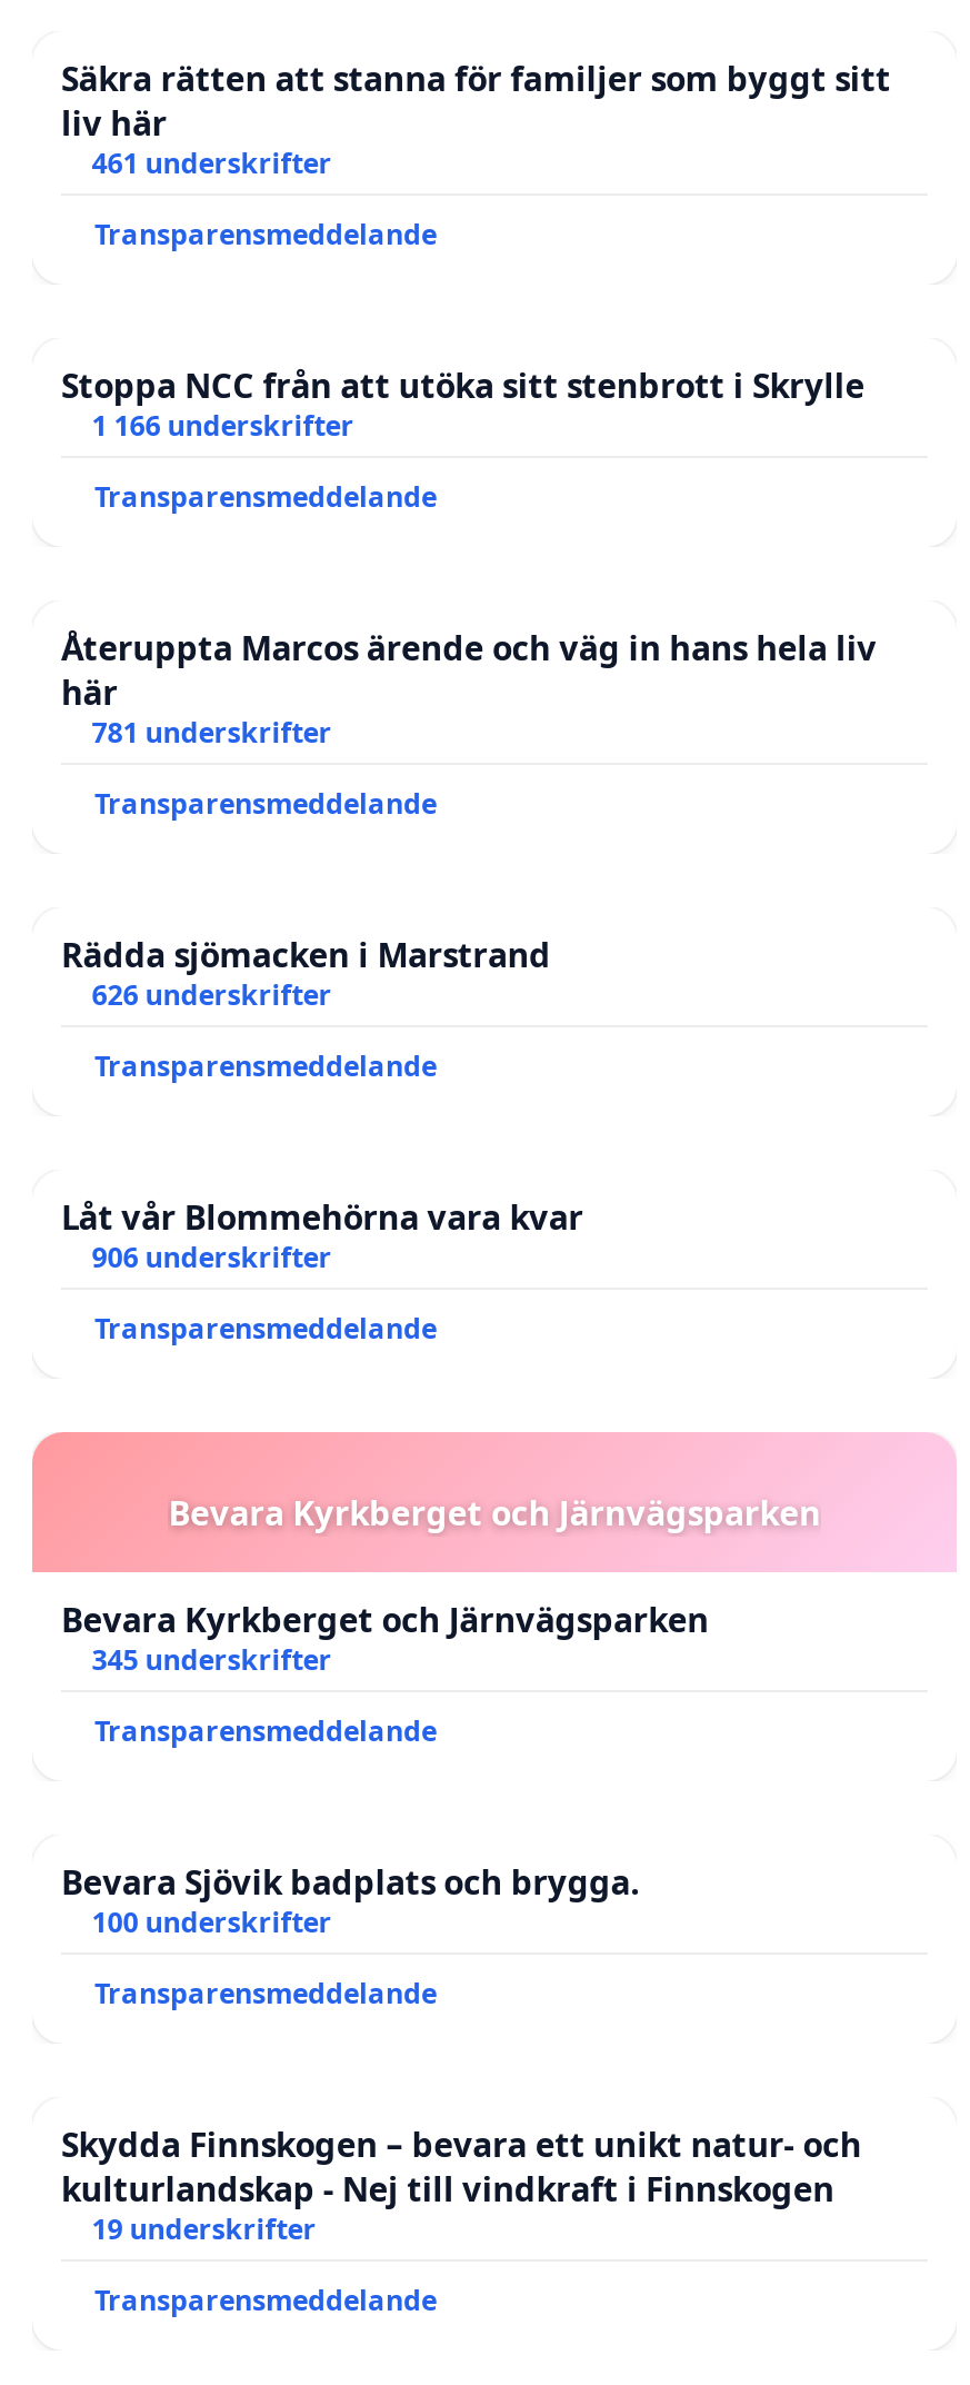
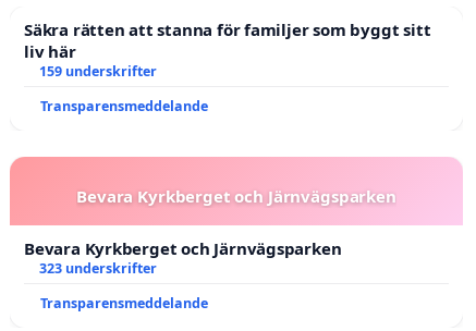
- 461 underskrifter
- Transparensmeddelande
- Stoppa NCC från att utöka sitt stenbrott i Skrylle
- 1 166 underskrifter
- Transparensmeddelande
- Återuppta Marcos ärende och väg in hans hela liv
- här
- 781 underskrifter
- Transparensmeddelande
- Rädda sjömacken i Marstrand
- 626 underskrifter
- Transparensmeddelande
- Låt vår Blommehörna vara kvar
- 906 underskrifter
+ 159 underskrifter

- 345 underskrifter
- Transparensmeddelande
- Bevara Sjövik badplats och brygga.
- 100 underskrifter
- Transparensmeddelande
- Skydda Finnskogen – bevara ett unikt natur- och
- kulturlandskap - Nej till vindkraft i Finnskogen
- 19 underskrifter
+ 323 underskrifter
